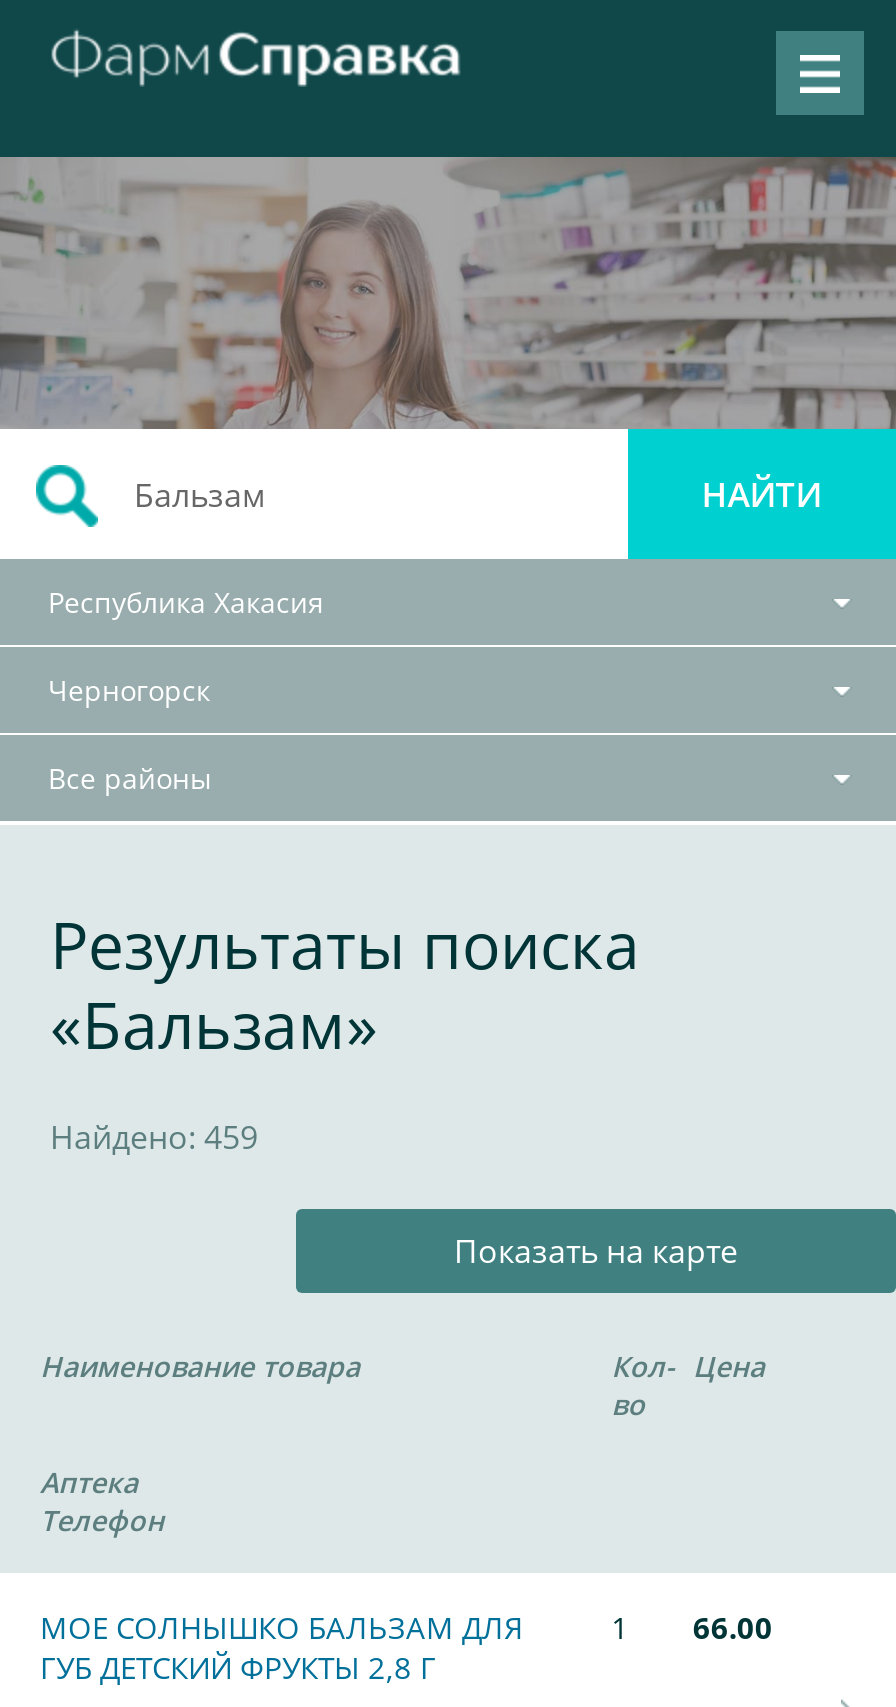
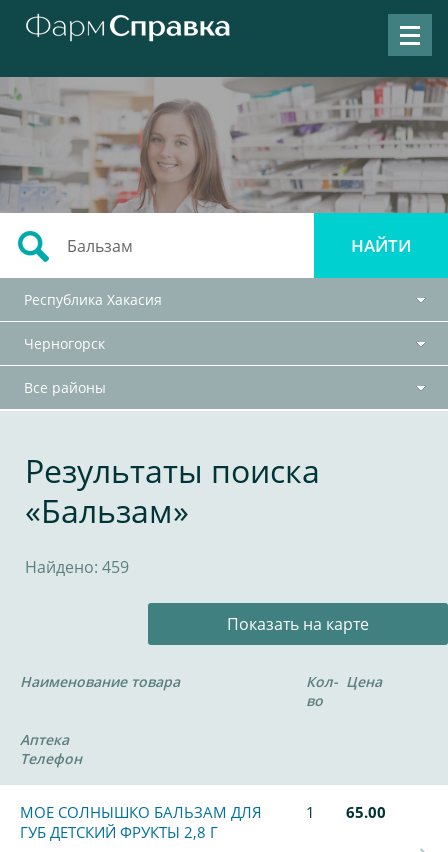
- 1 66.00
+ 1 65.00
